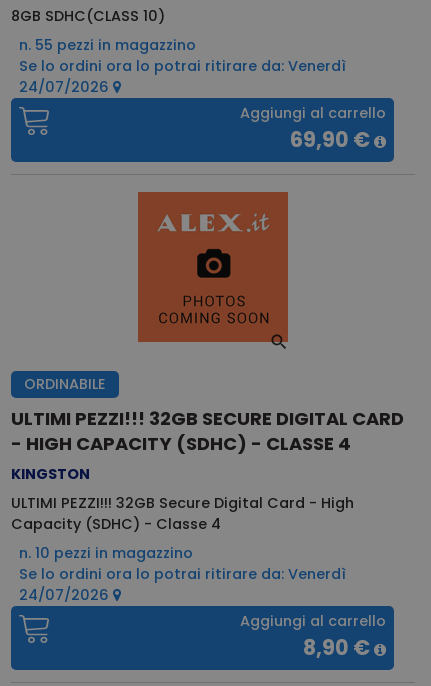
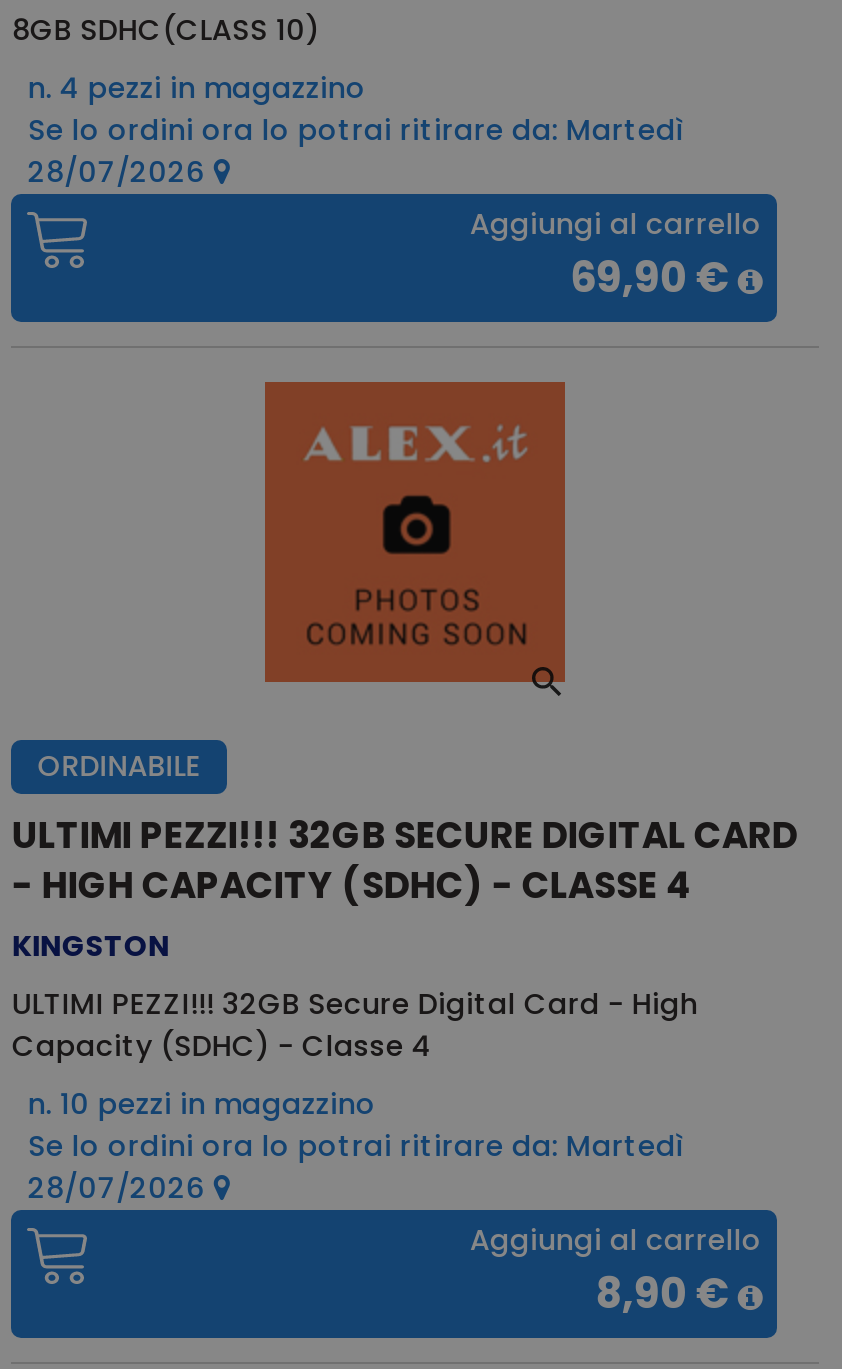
- n. 55 pezzi in magazzino
+ n. 4 pezzi in magazzino

- Se lo ordini ora lo potrai ritirare da: Venerdì
+ Se lo ordini ora lo potrai ritirare da: Martedì

- 24/07/2026
+ 28/07/2026

- Se lo ordini ora lo potrai ritirare da: Venerdì
+ Se lo ordini ora lo potrai ritirare da: Martedì

- 24/07/2026
+ 28/07/2026
